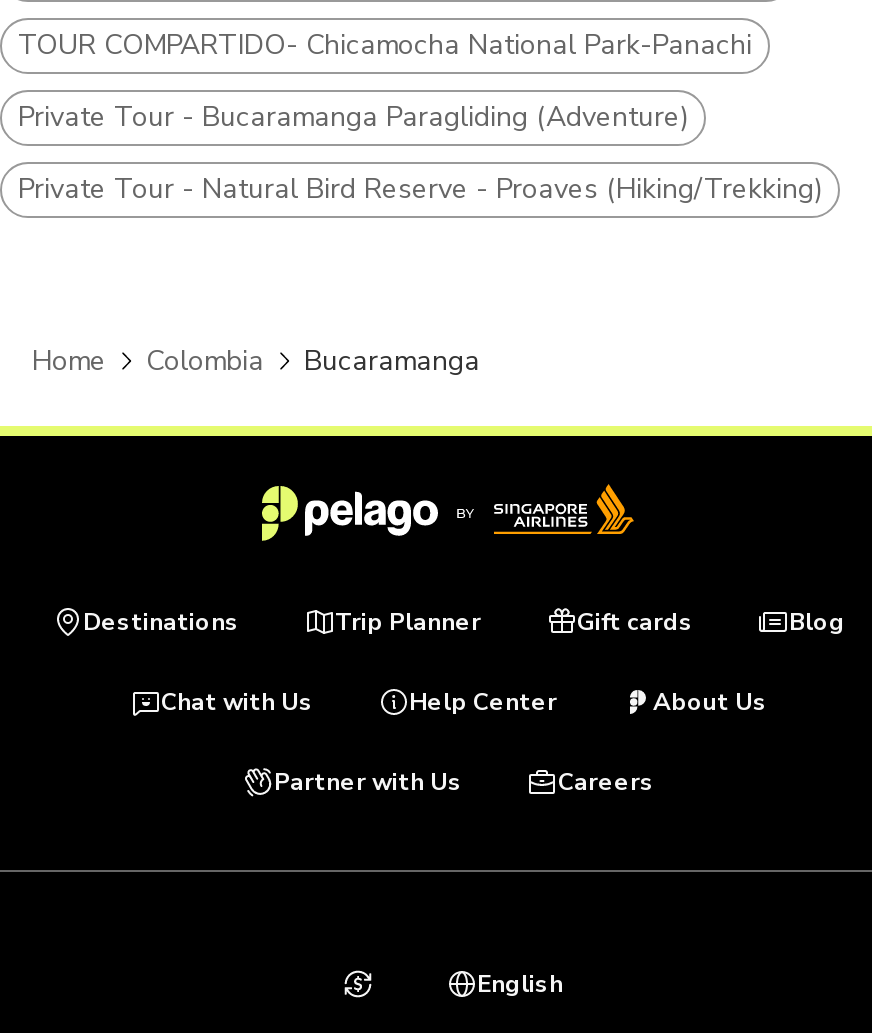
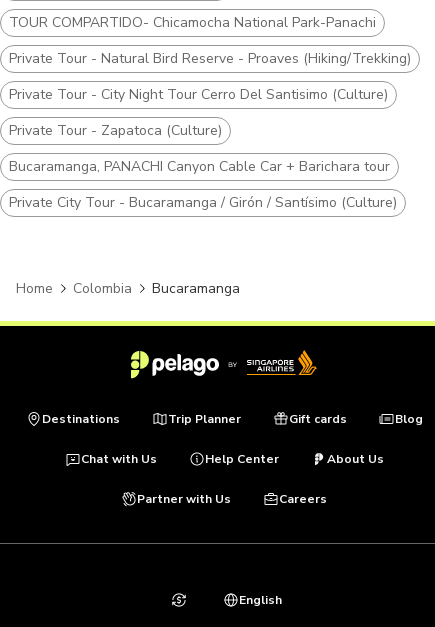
- Private Tour - Bucaramanga Paragliding (Adventure)

moved up: Private Tour - Natural Bird Reserve - Proaves (Hiking/Trekking)

+ Private Tour - City Night Tour Cerro Del Santisimo (Culture)
+ Private Tour - Zapatoca (Culture)
+ Bucaramanga, PANACHI Canyon Cable Car + Barichara tour
+ Private City Tour - Bucaramanga / Girón / Santísimo (Culture)
